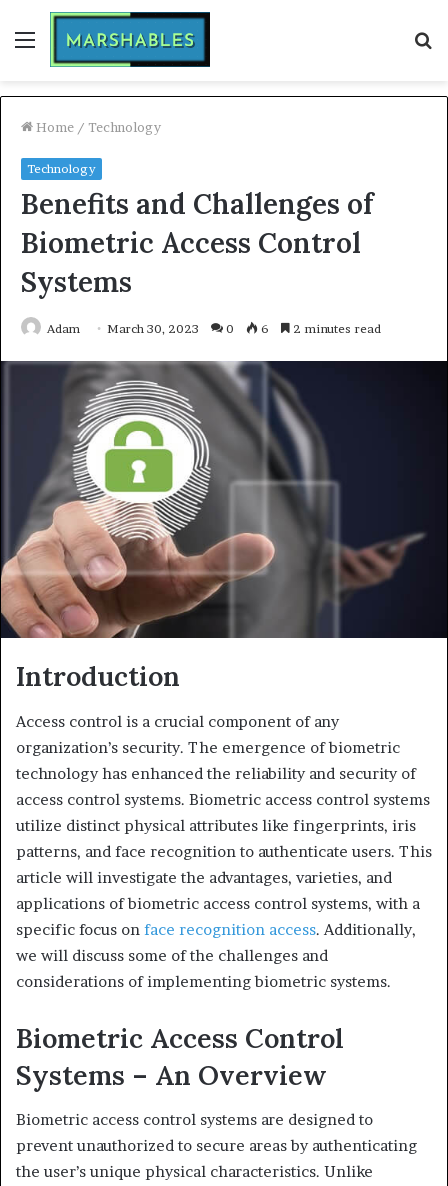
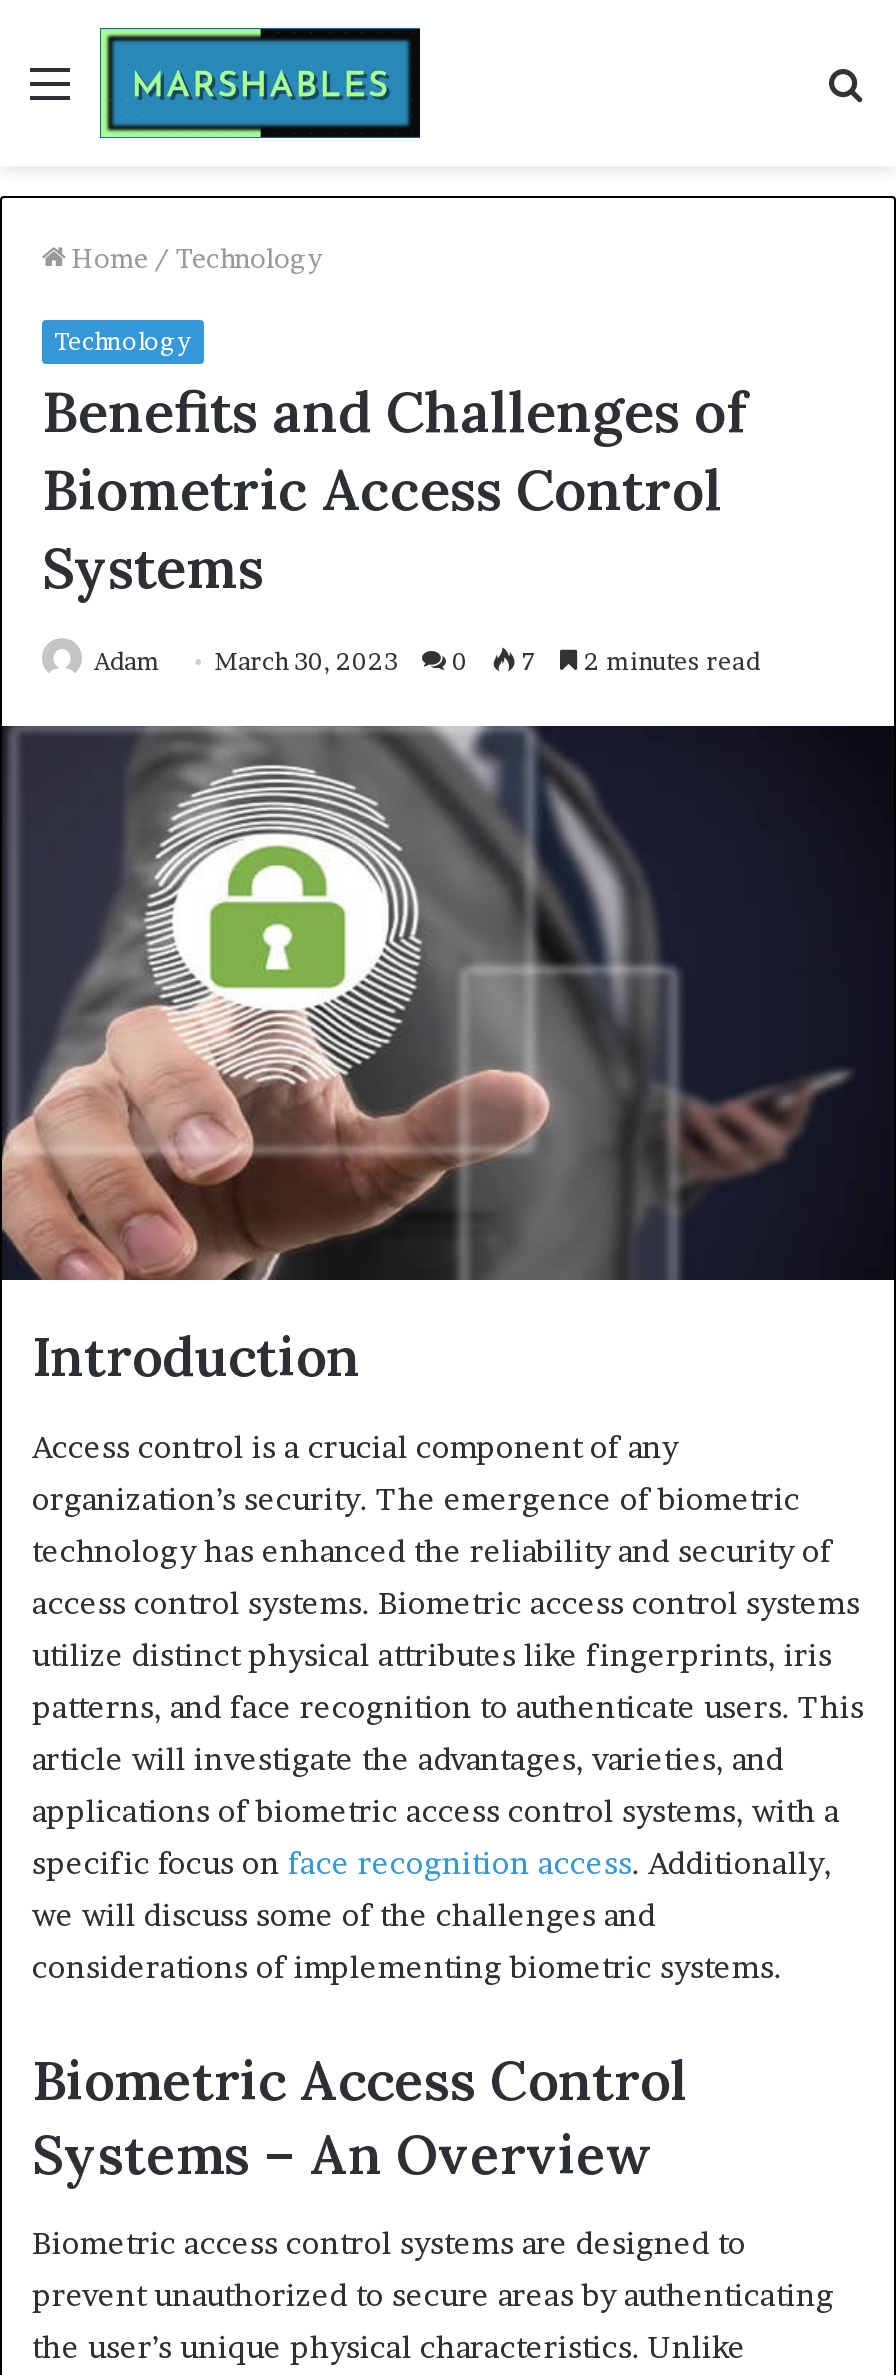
- Adam March 30, 2023 0 6 2 minutes read
+ Adam March 30, 2023 0 7 2 minutes read
